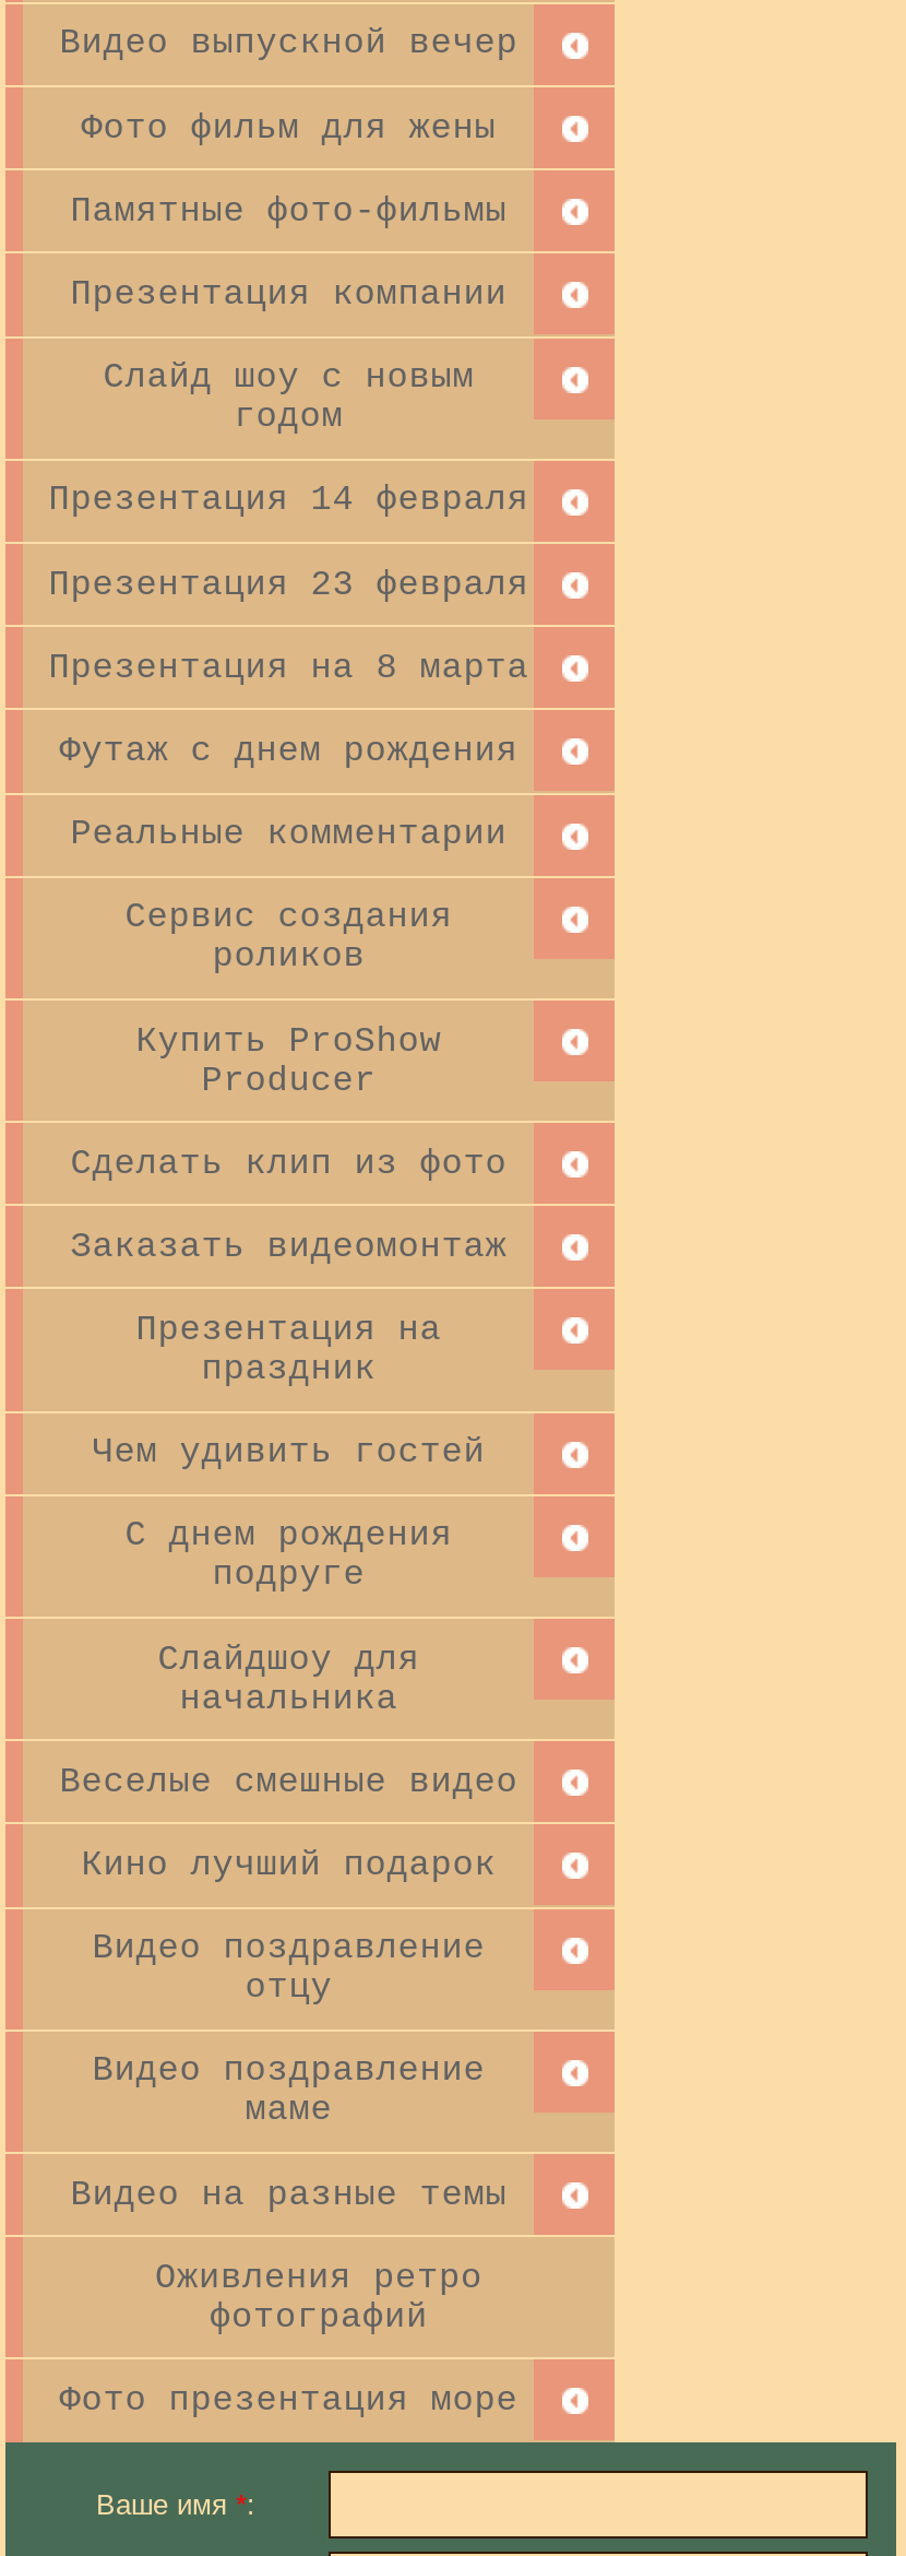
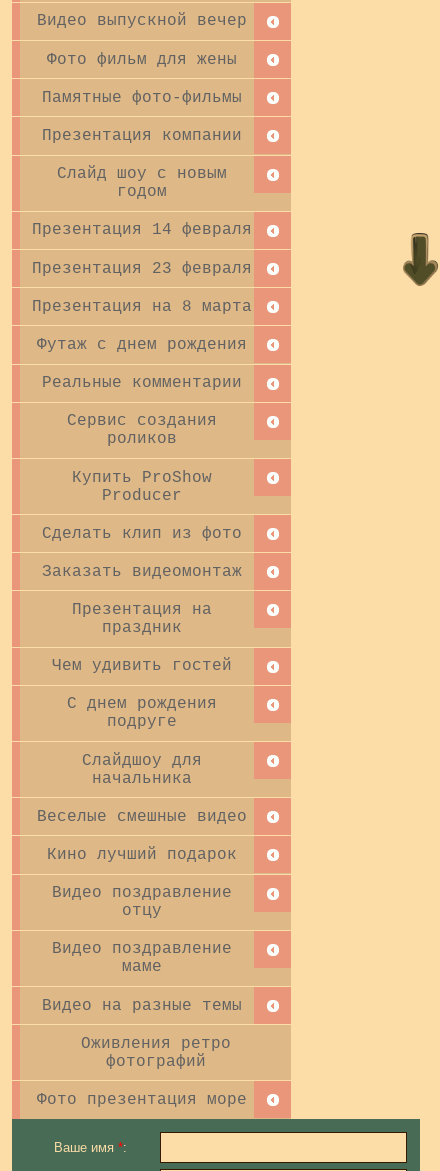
+ [image]
